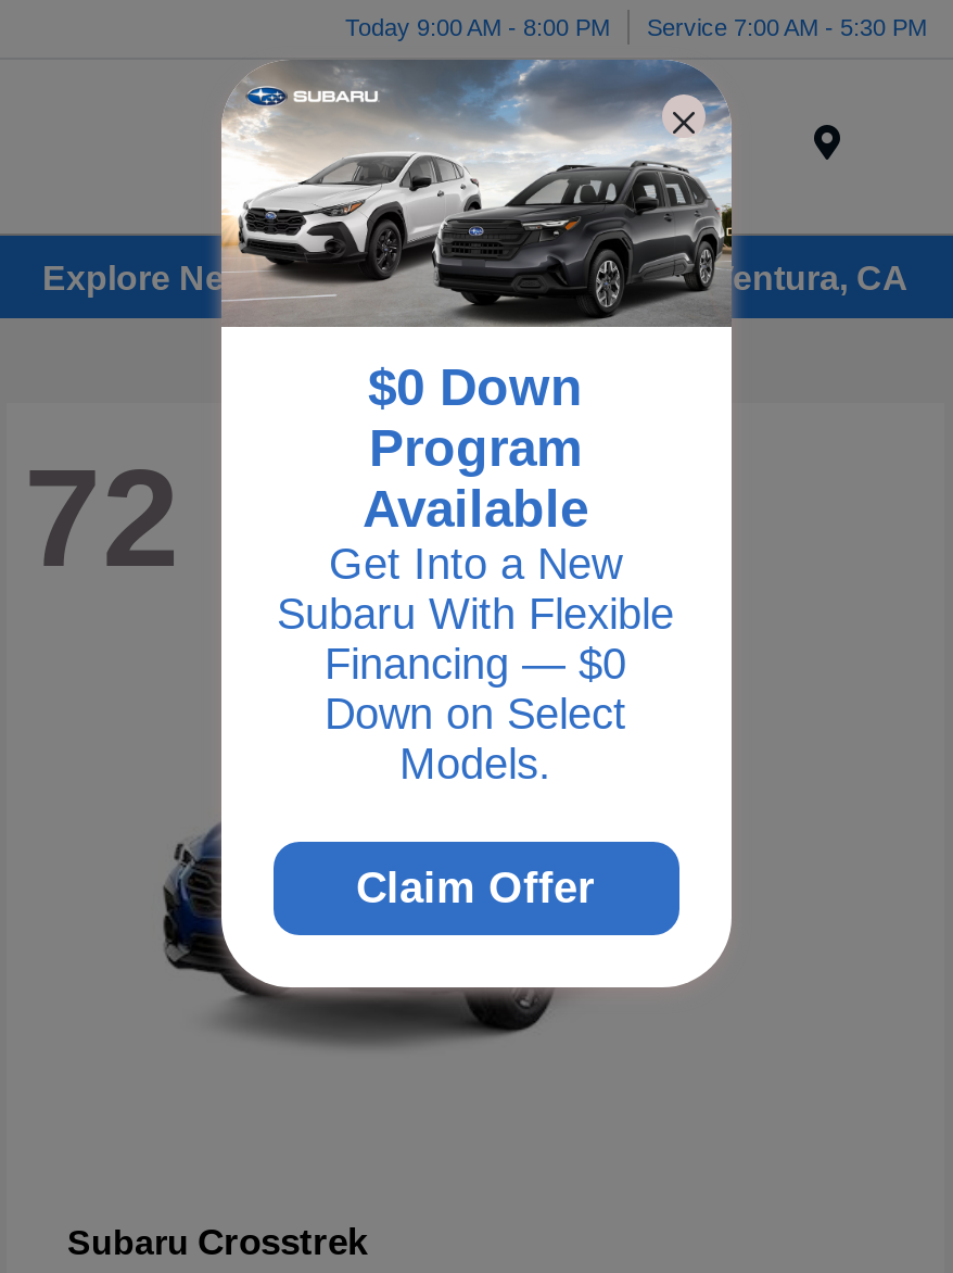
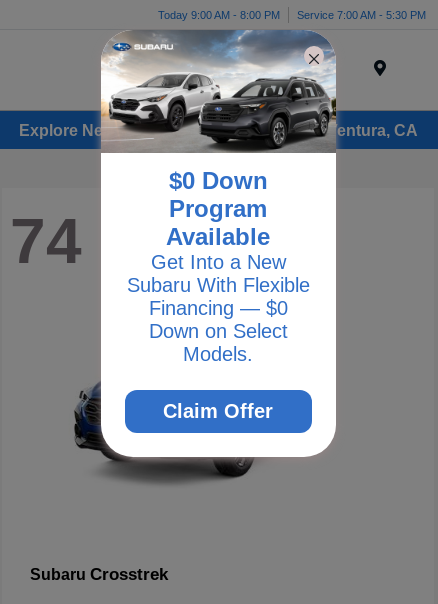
- 72
+ 74
